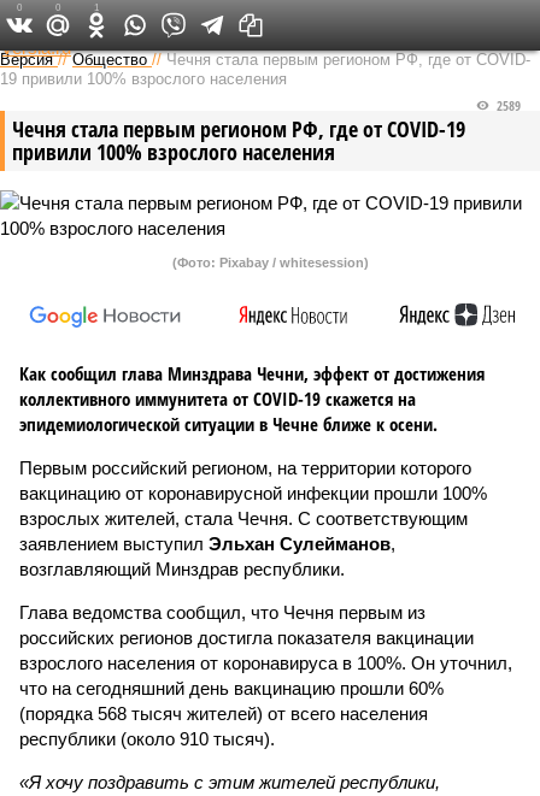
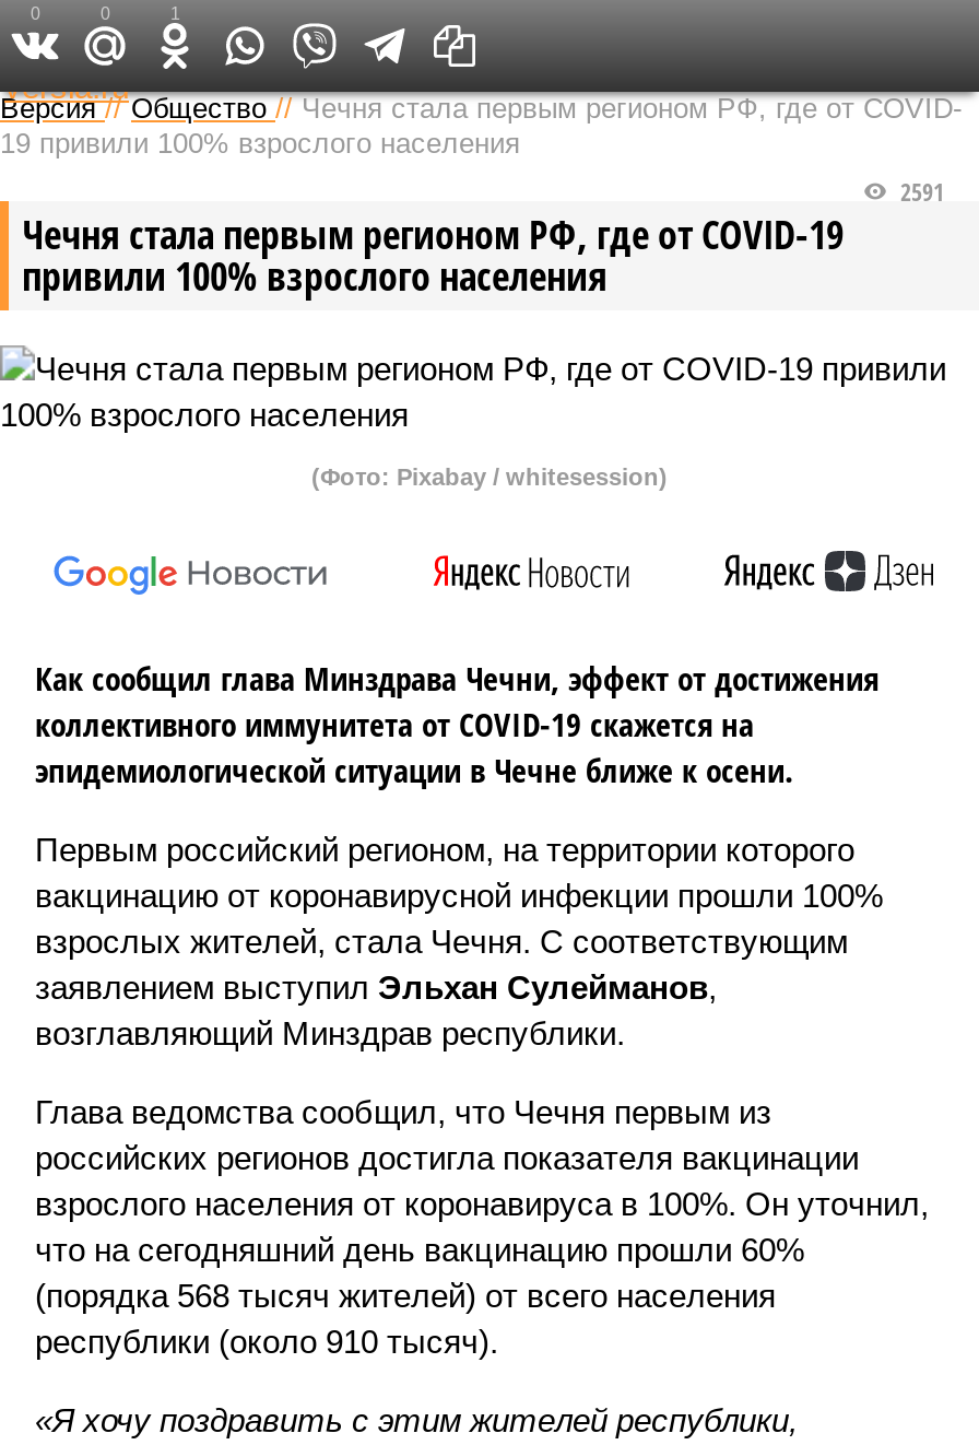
- 2589
+ 2591
